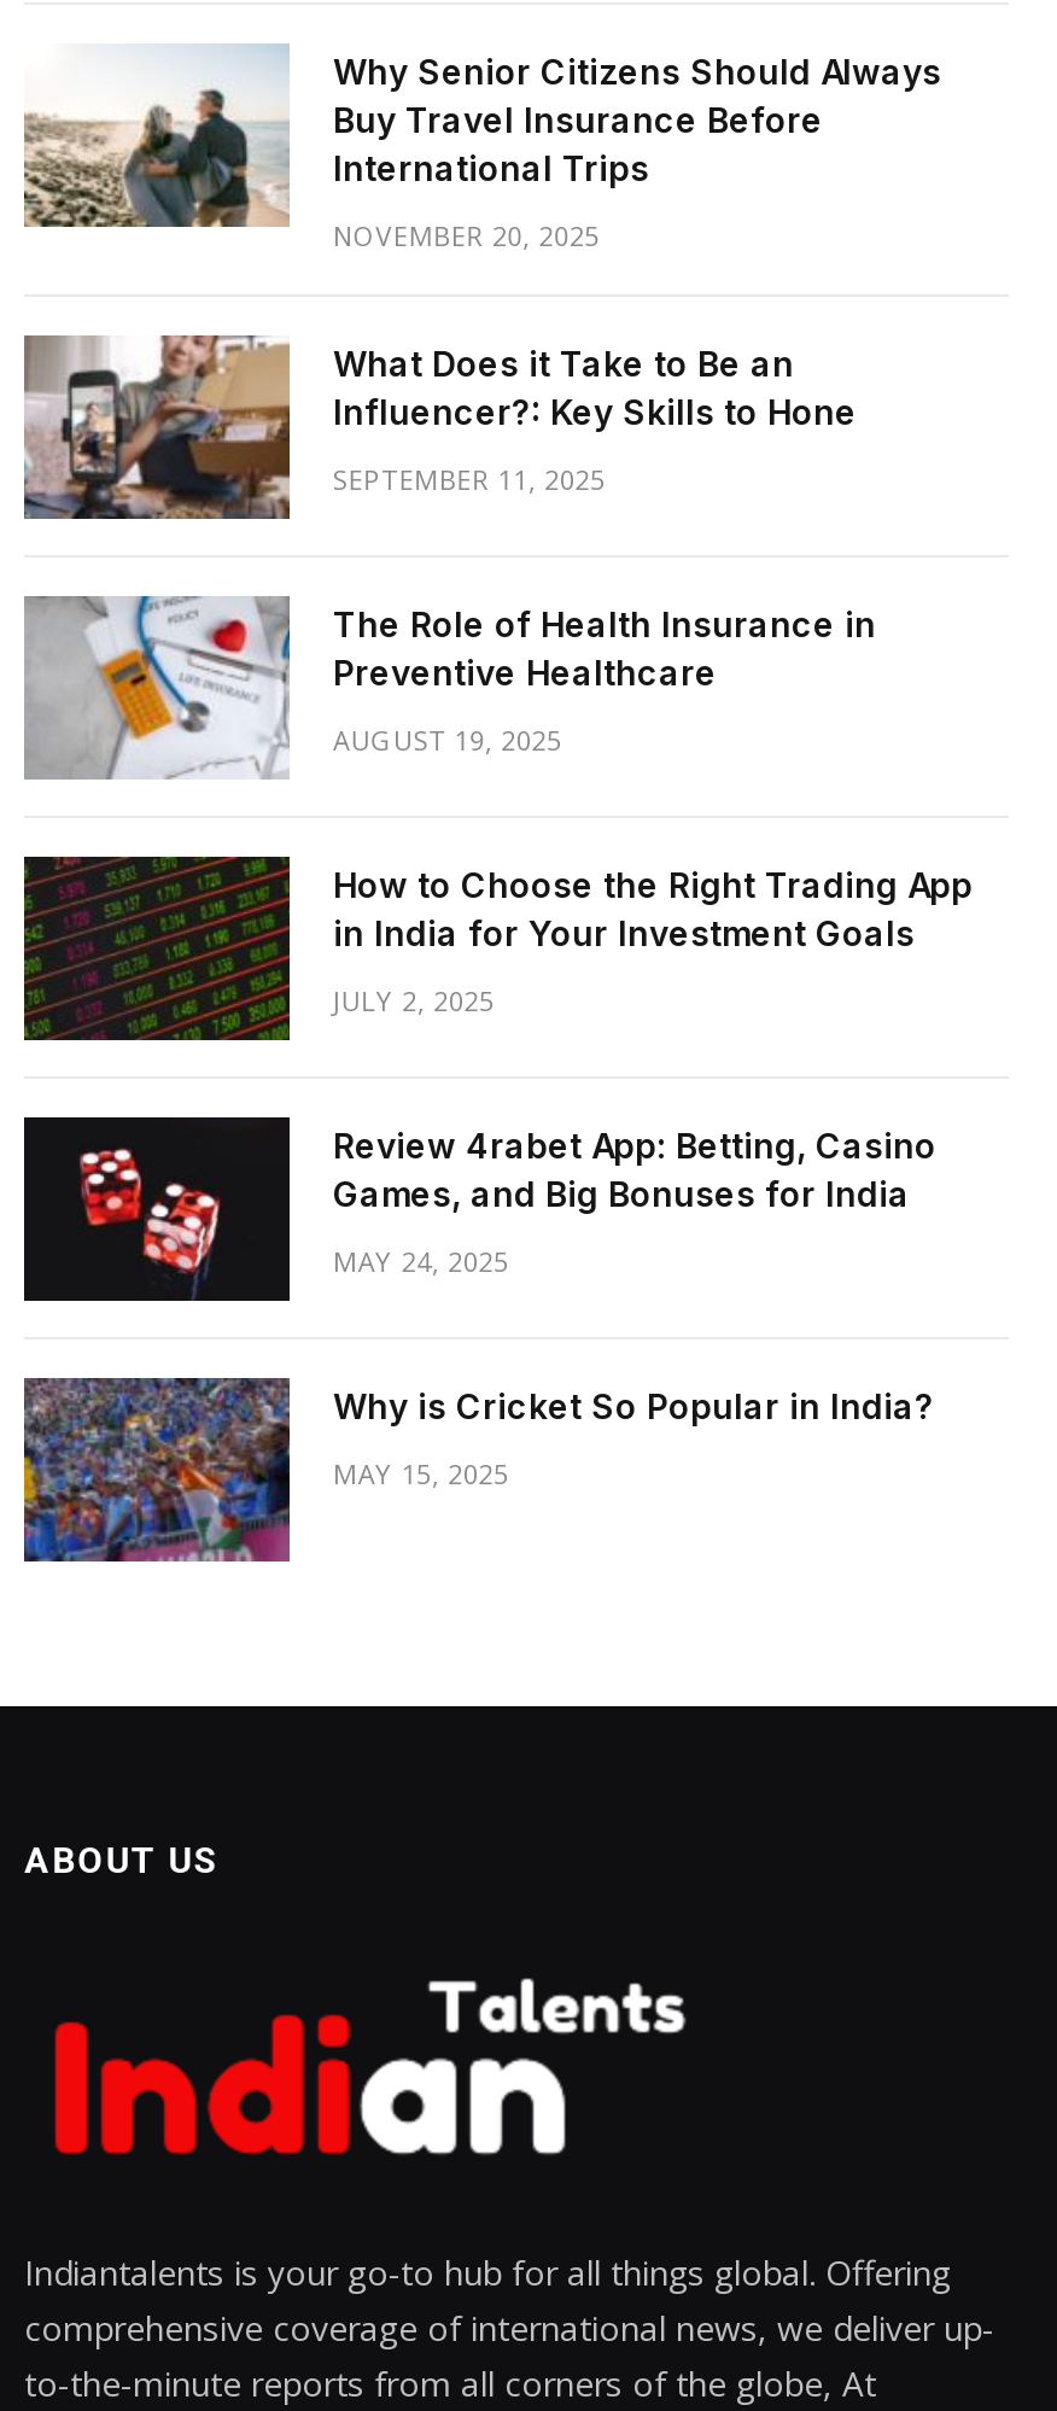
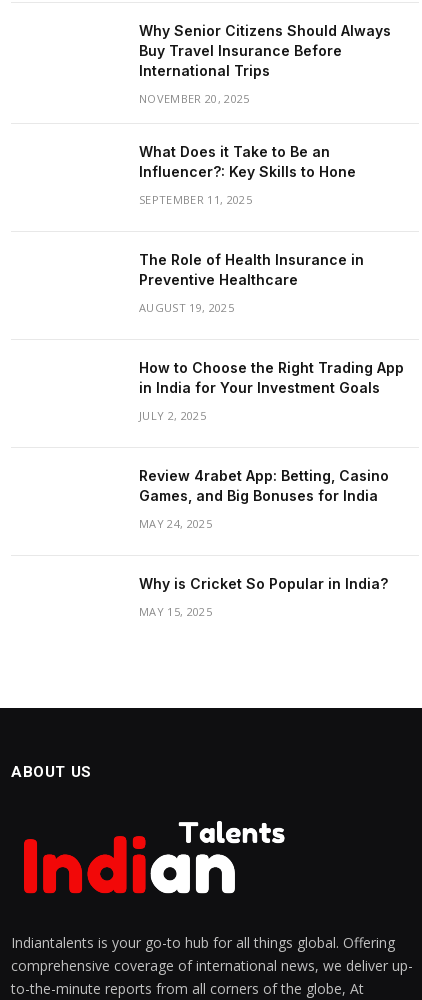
- [image]

- [image]

- [image]

- [image]

- [image]

- [image]
